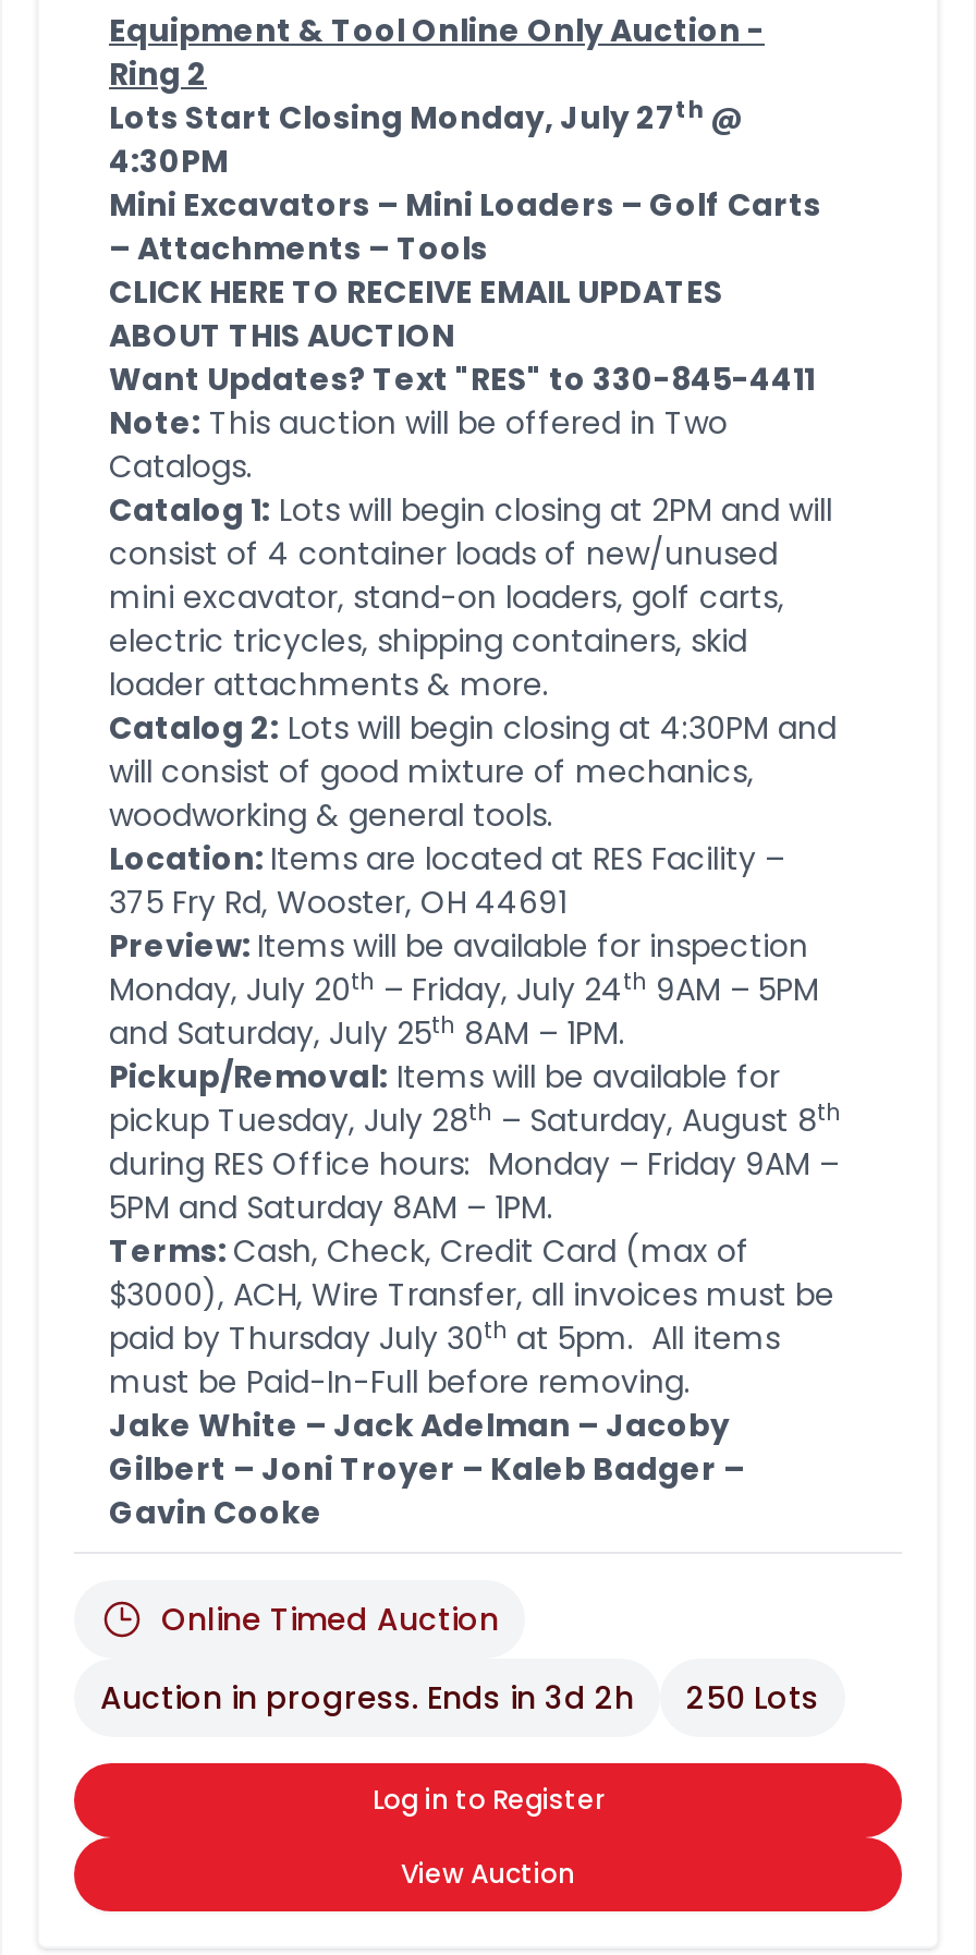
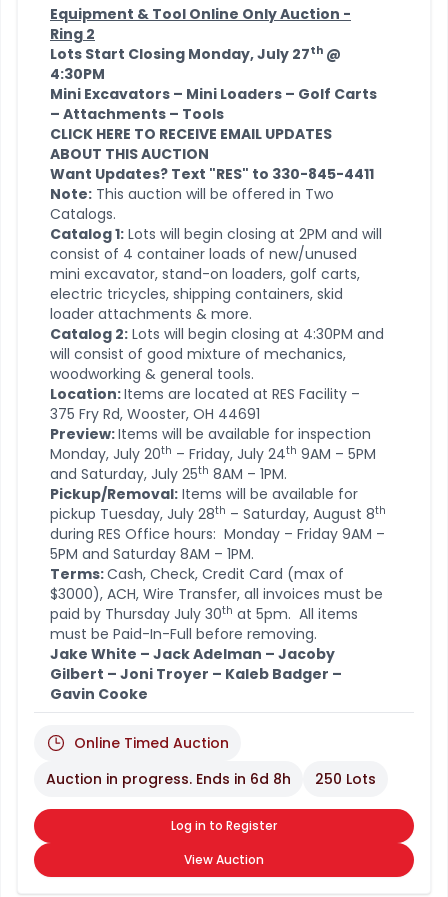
- Auction in progress. Ends in 3d 2h
+ Auction in progress. Ends in 6d 8h
